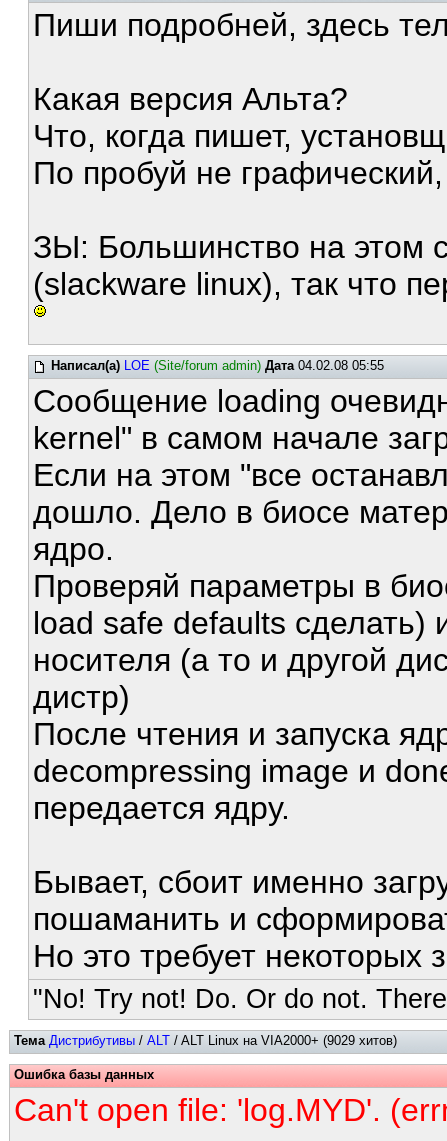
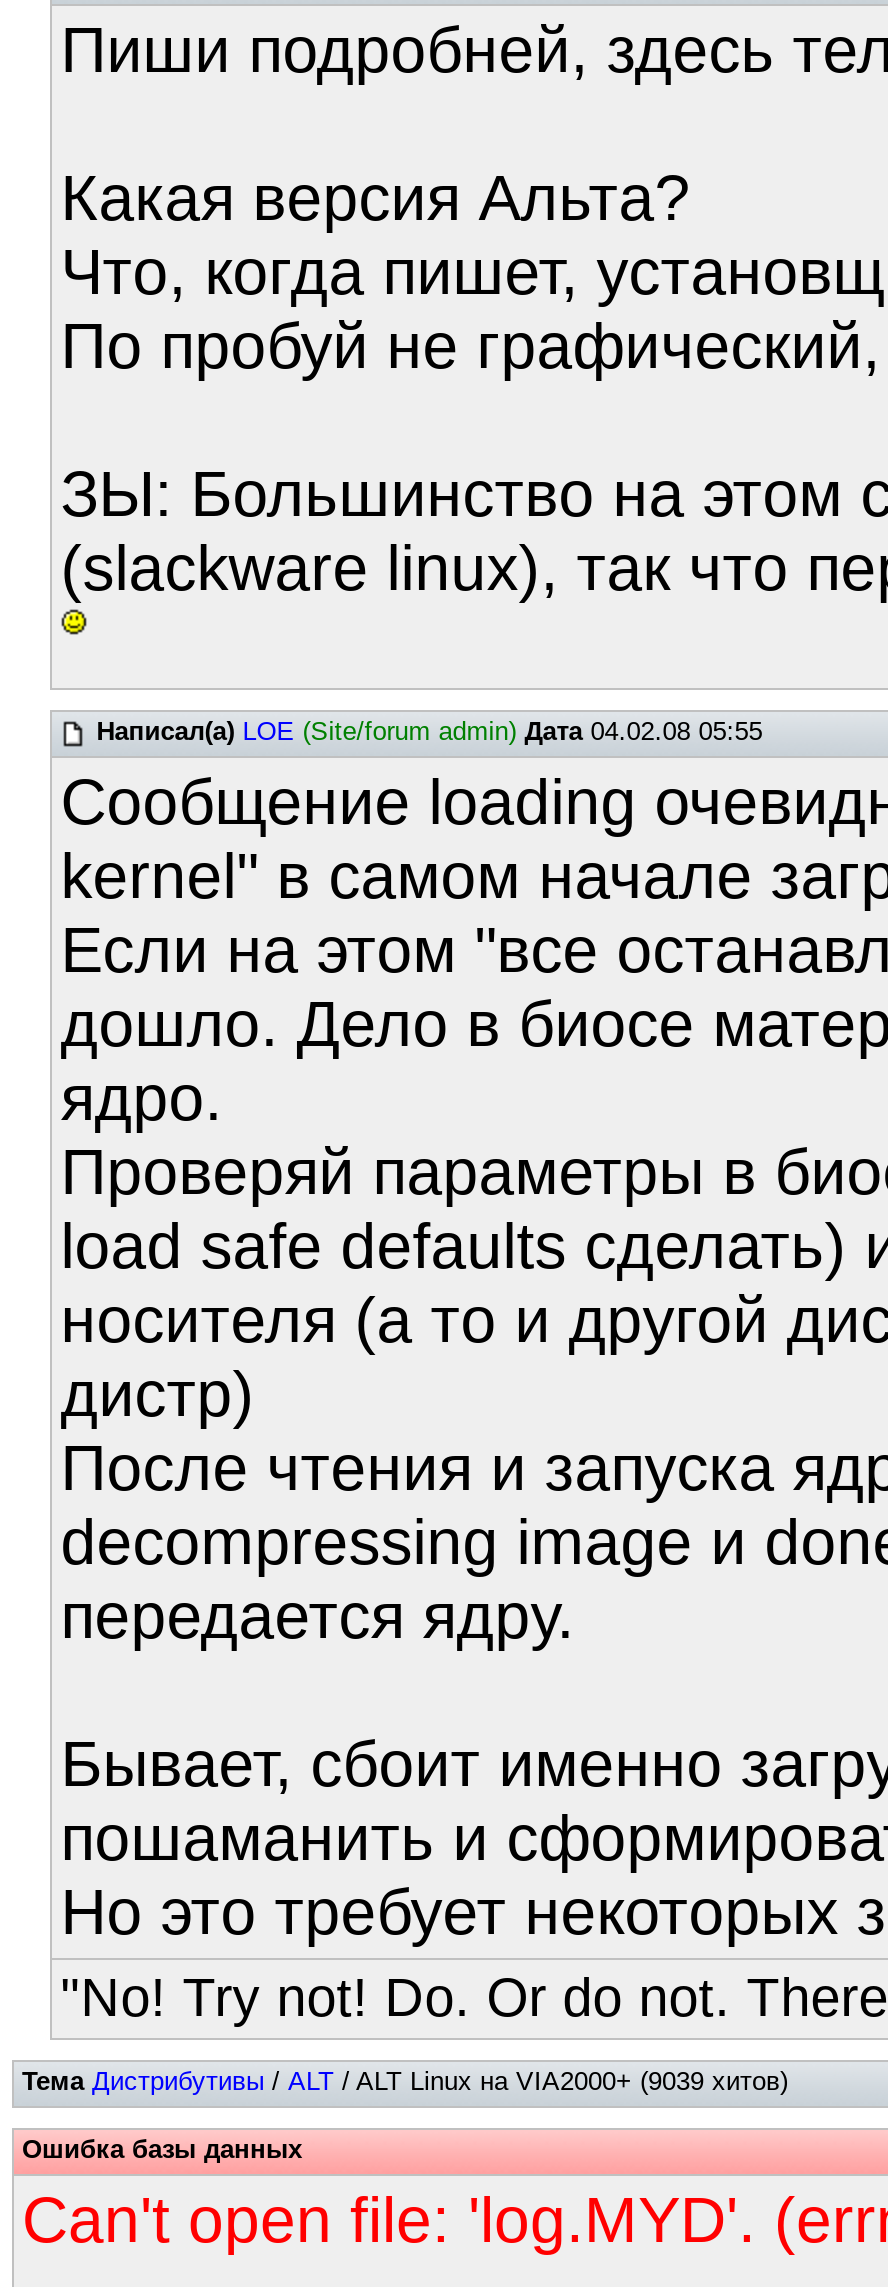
- Тема Дистрибутивы / ALT / ALT Linux на VIA2000+ (9029 хитов)
+ Тема Дистрибутивы / ALT / ALT Linux на VIA2000+ (9039 хитов)
